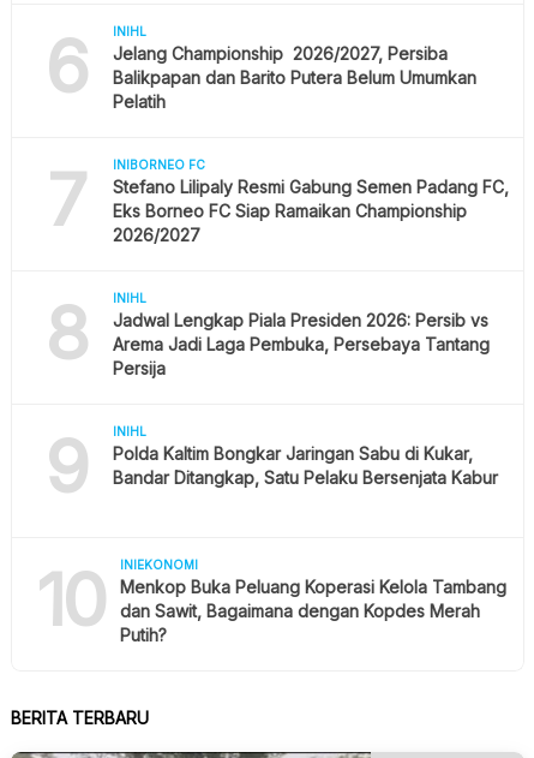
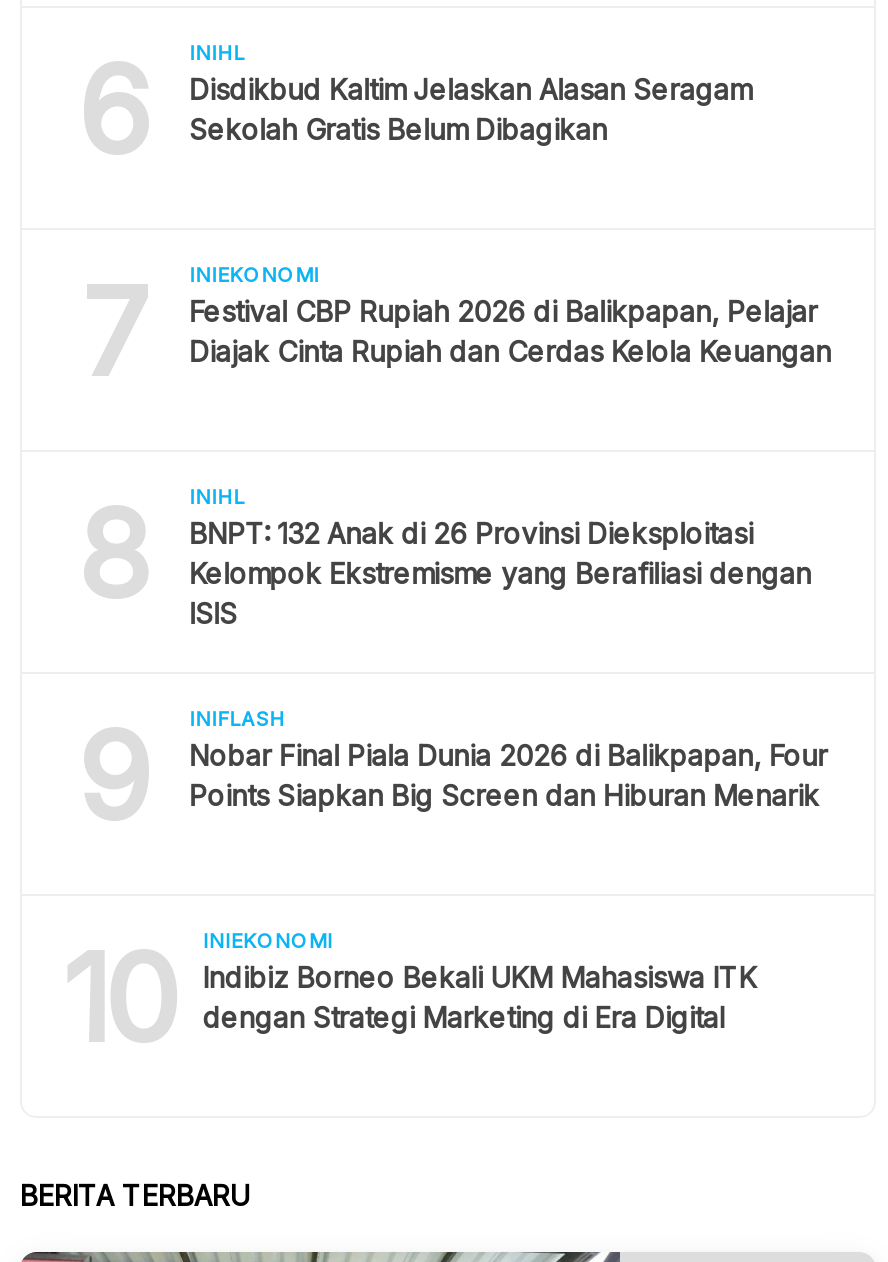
- Jelang Championship 2026/2027, Persiba
- Balikpapan dan Barito Putera Belum Umumkan
- Pelatih
+ Disdikbud Kaltim Jelaskan Alasan Seragam
+ Sekolah Gratis Belum Dibagikan

- INIBORNEO FC
- Stefano Lilipaly Resmi Gabung Semen Padang FC,
- Eks Borneo FC Siap Ramaikan Championship
- 2026/2027
+ INIEKONOMI
+ Festival CBP Rupiah 2026 di Balikpapan, Pelajar
+ Diajak Cinta Rupiah dan Cerdas Kelola Keuangan

- Jadwal Lengkap Piala Presiden 2026: Persib vs
- Arema Jadi Laga Pembuka, Persebaya Tantang
- Persija
+ BNPT: 132 Anak di 26 Provinsi Dieksploitasi
+ Kelompok Ekstremisme yang Berafiliasi dengan
+ ISIS

- INIHL
- Polda Kaltim Bongkar Jaringan Sabu di Kukar,
- Bandar Ditangkap, Satu Pelaku Bersenjata Kabur
+ INIFLASH
+ Nobar Final Piala Dunia 2026 di Balikpapan, Four
+ Points Siapkan Big Screen dan Hiburan Menarik

- Menkop Buka Peluang Koperasi Kelola Tambang
- dan Sawit, Bagaimana dengan Kopdes Merah
- Putih?
+ Indibiz Borneo Bekali UKM Mahasiswa ITK
+ dengan Strategi Marketing di Era Digital
